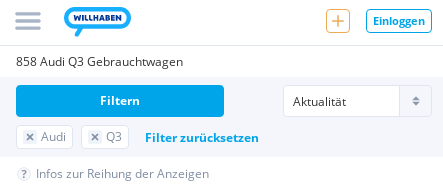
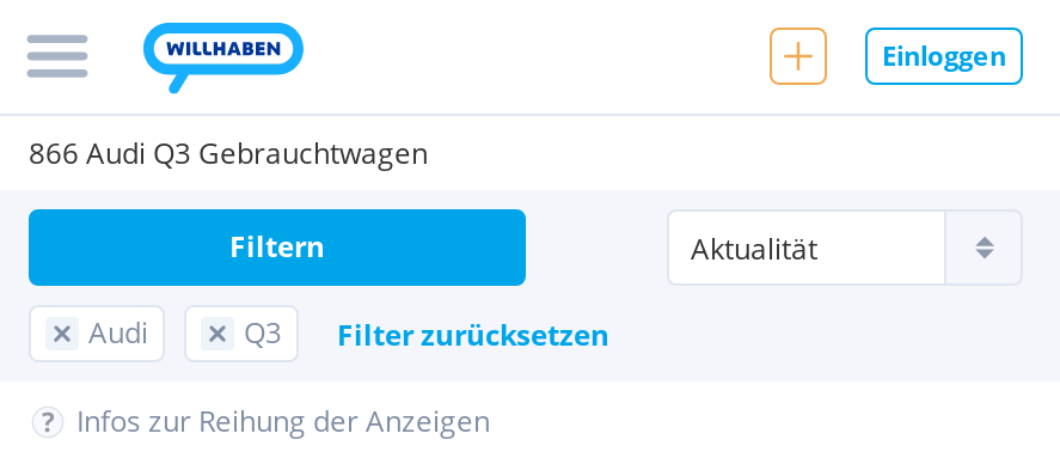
- 858 Audi Q3 Gebrauchtwagen
+ 866 Audi Q3 Gebrauchtwagen
